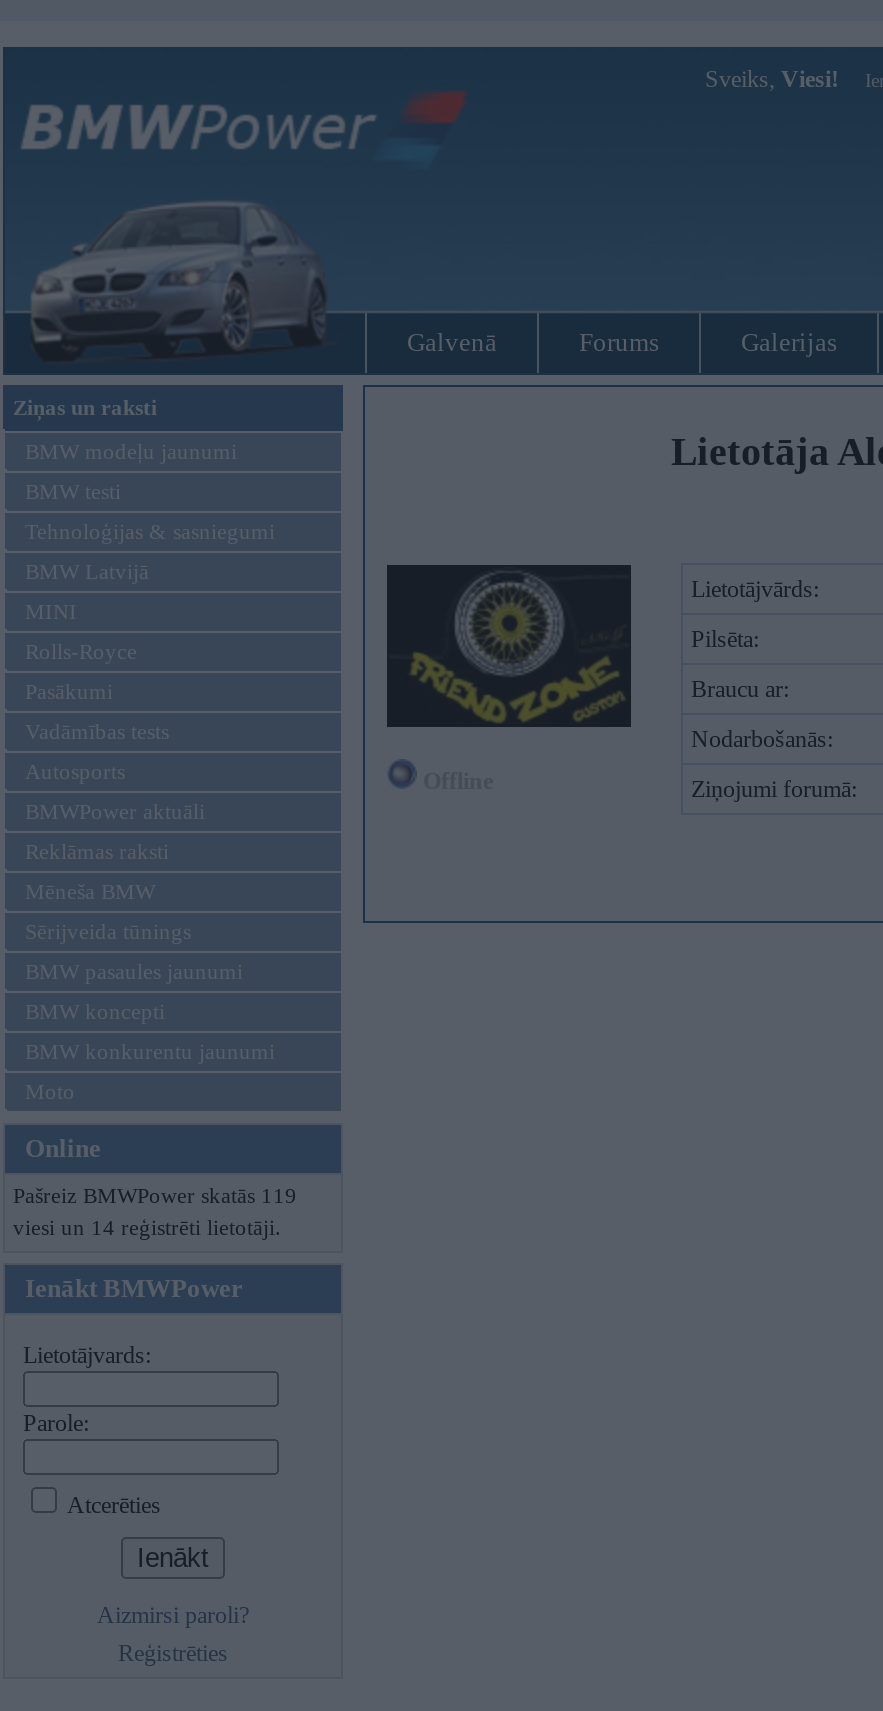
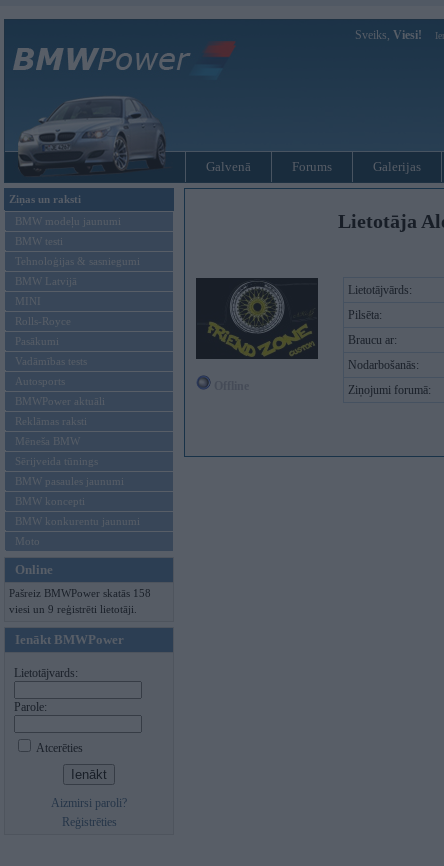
- Pašreiz BMWPower skatās 119
+ Pašreiz BMWPower skatās 158

- viesi un 14 reģistrēti lietotāji.
+ viesi un 9 reģistrēti lietotāji.
